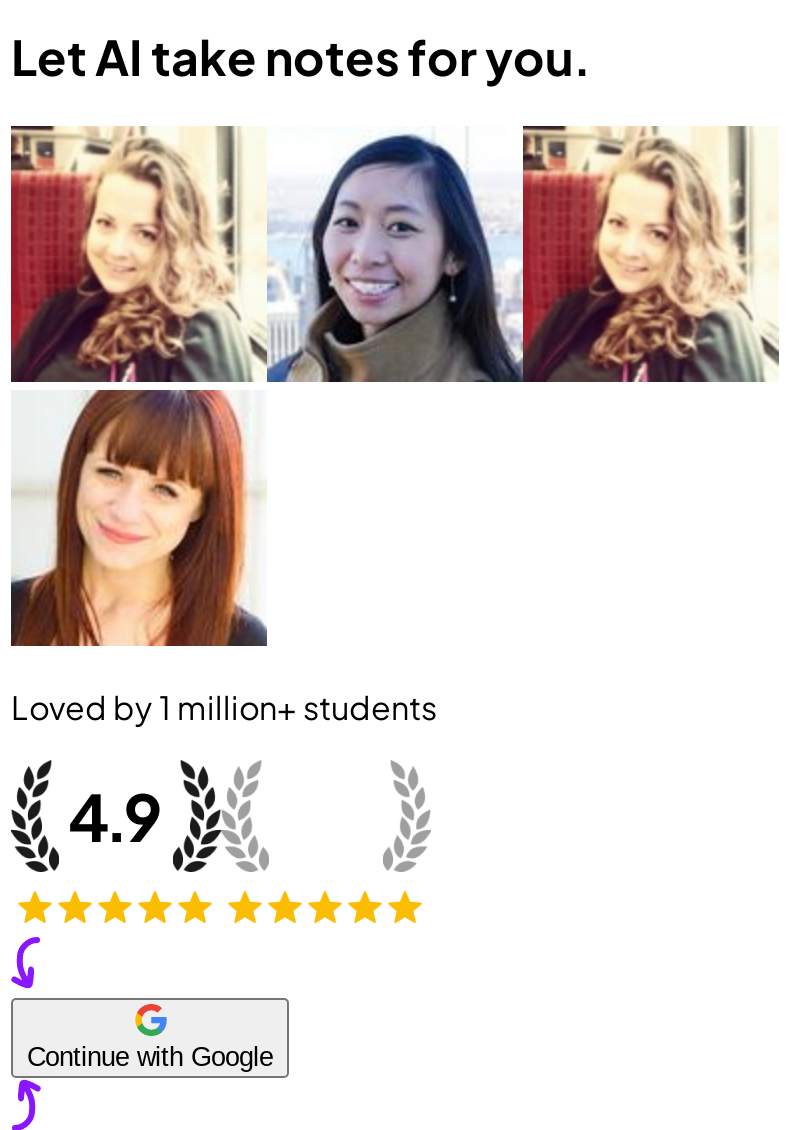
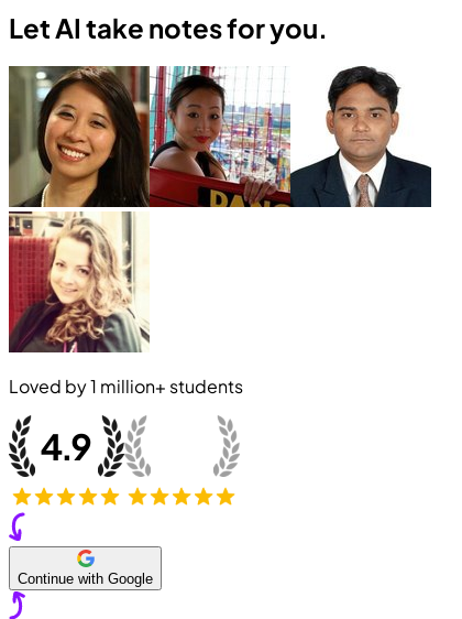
- [image]
+ [image]
